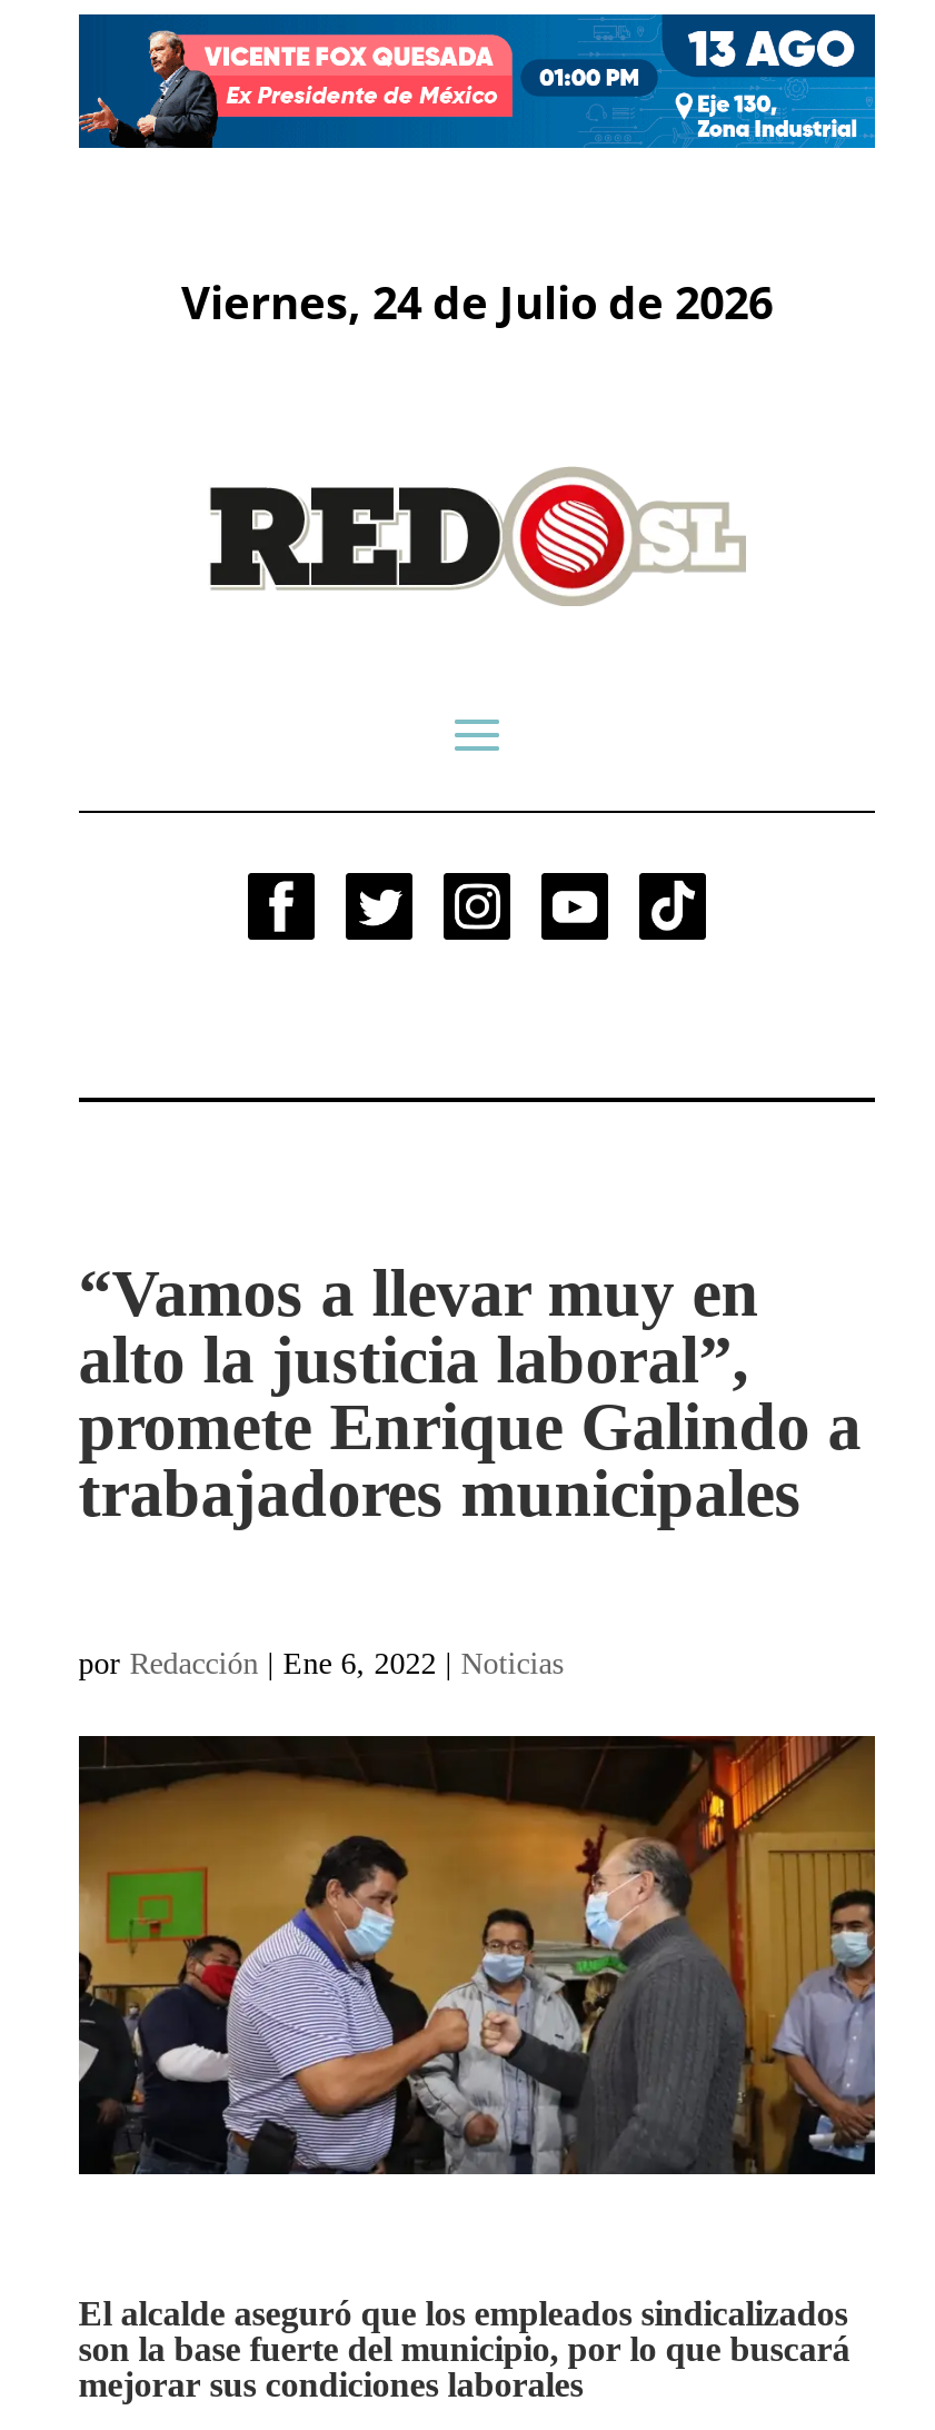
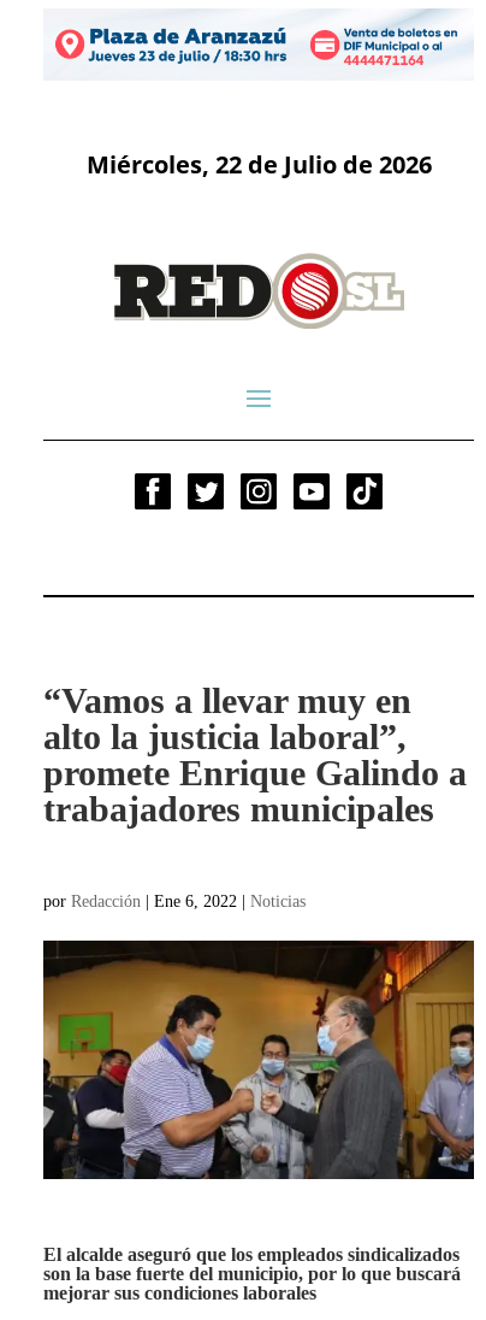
- [image]
+ [image]

- Viernes, 24 de Julio de 2026
+ Miércoles, 22 de Julio de 2026
